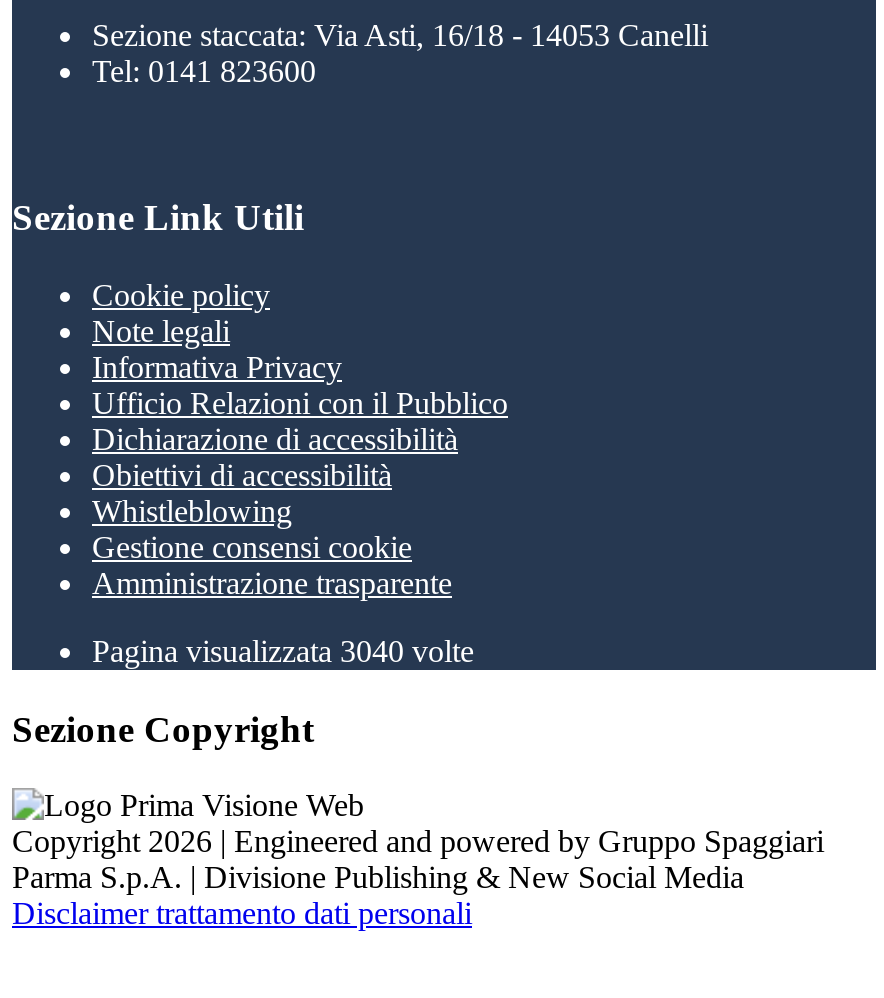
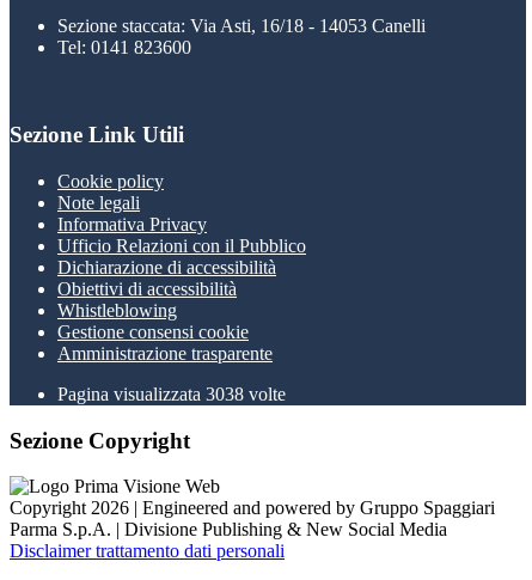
- Pagina visualizzata 3040 volte
+ Pagina visualizzata 3038 volte
